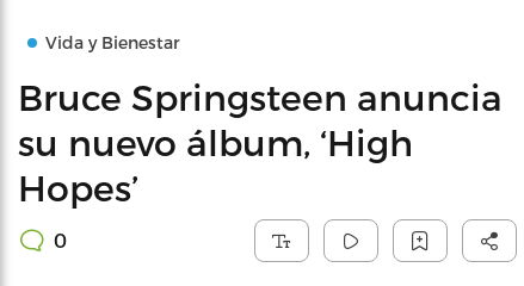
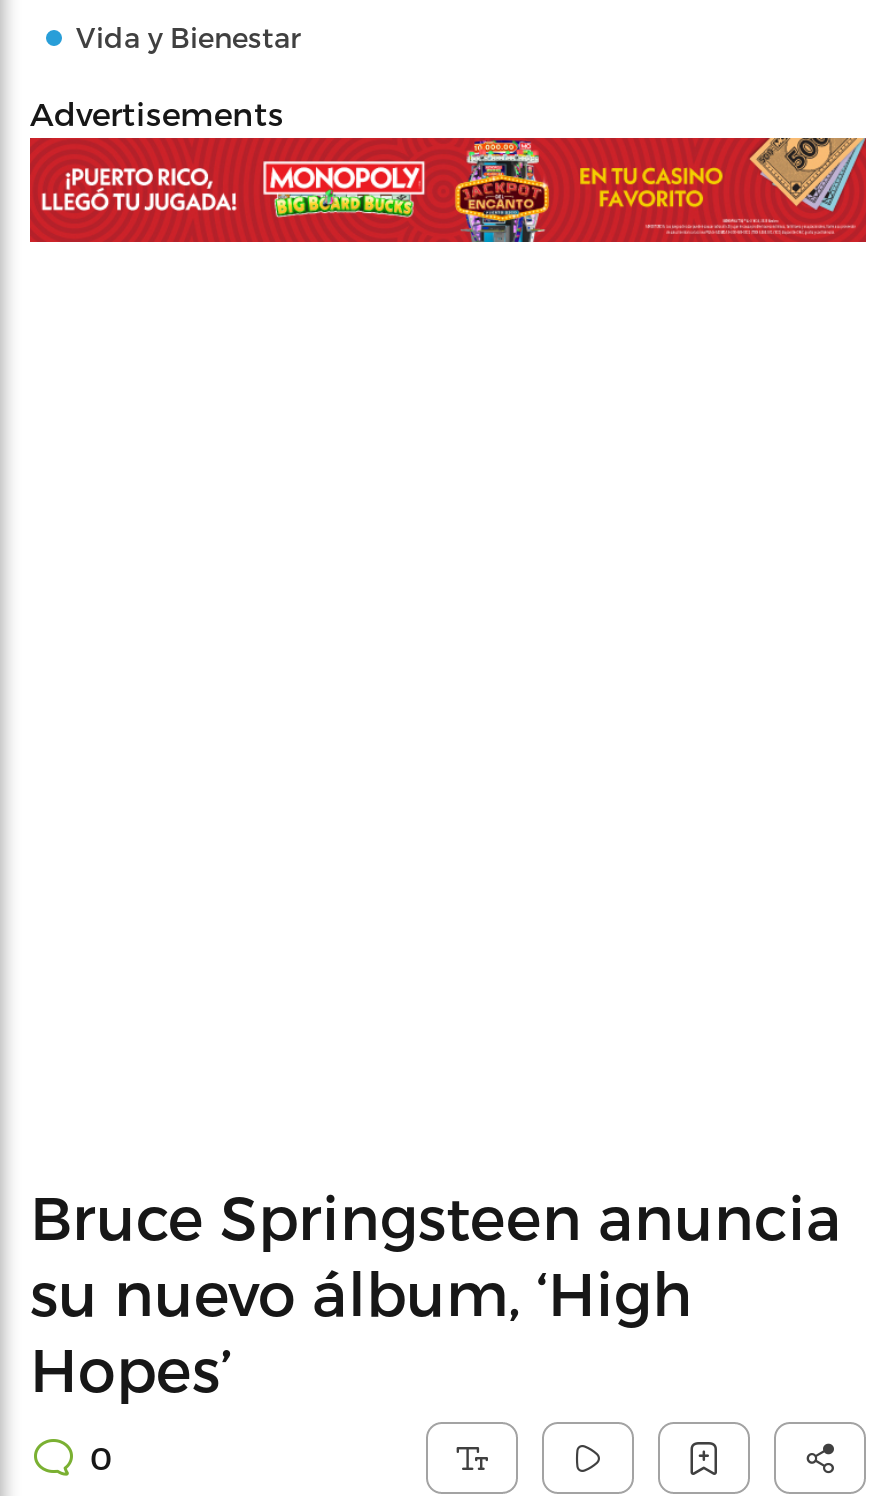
+ [image]

+ Advertisements
